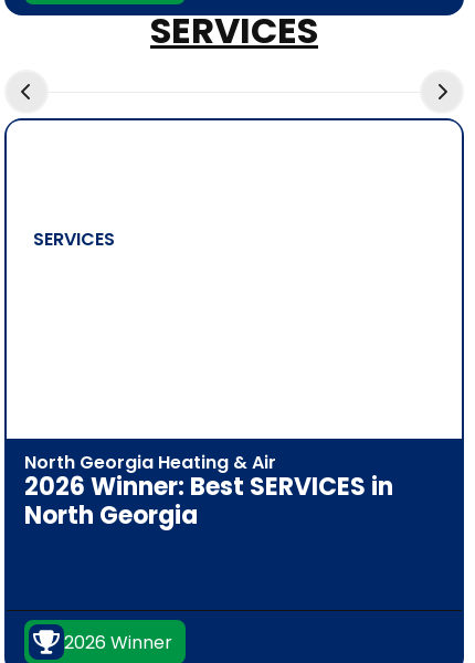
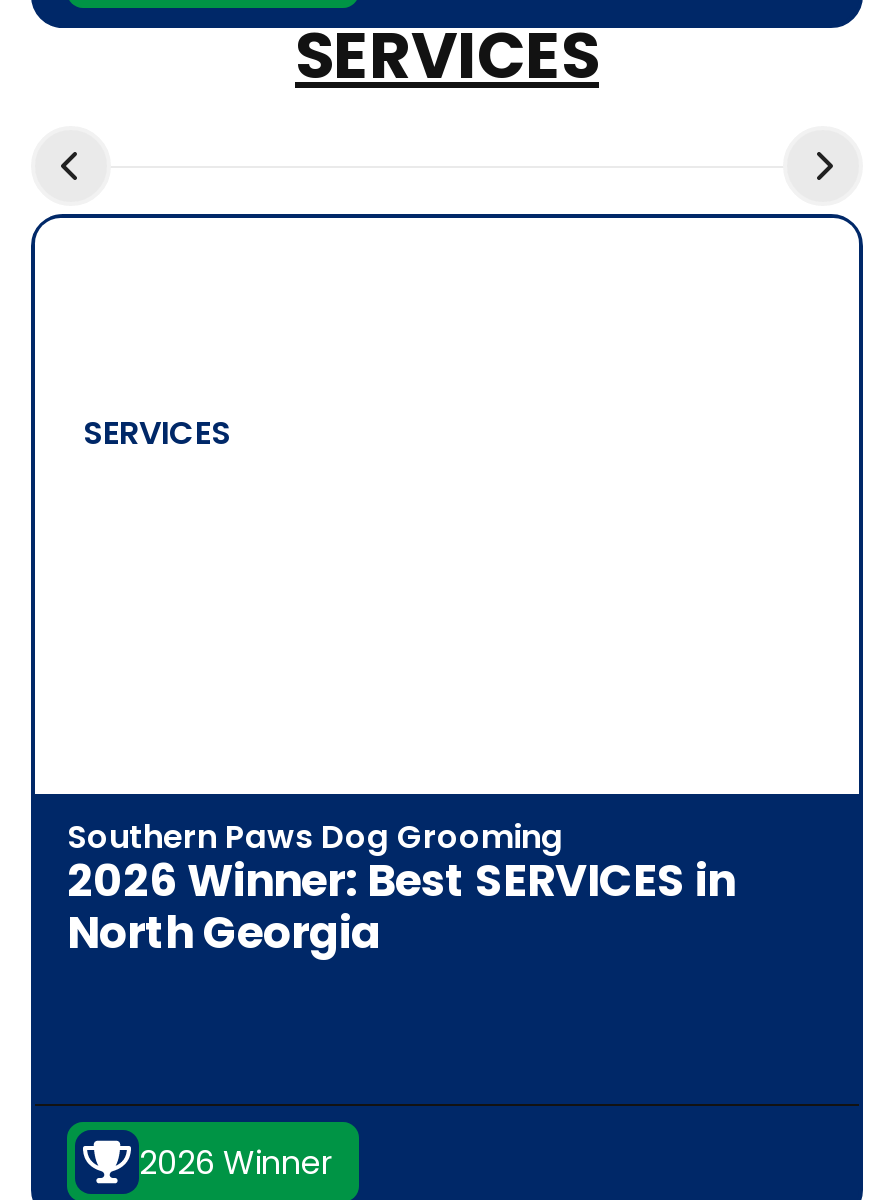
- North Georgia Heating & Air
+ Southern Paws Dog Grooming
